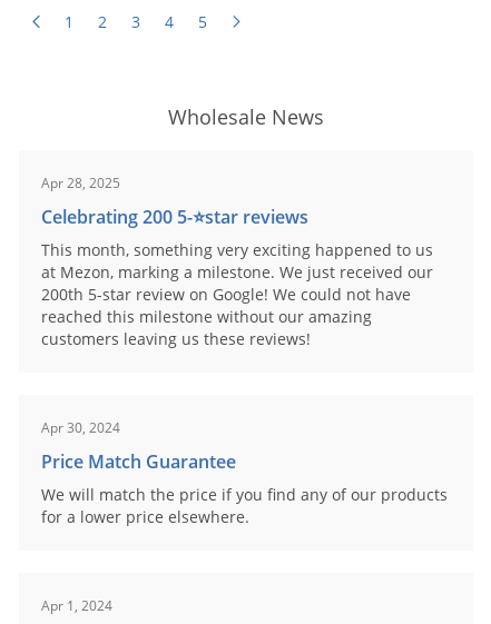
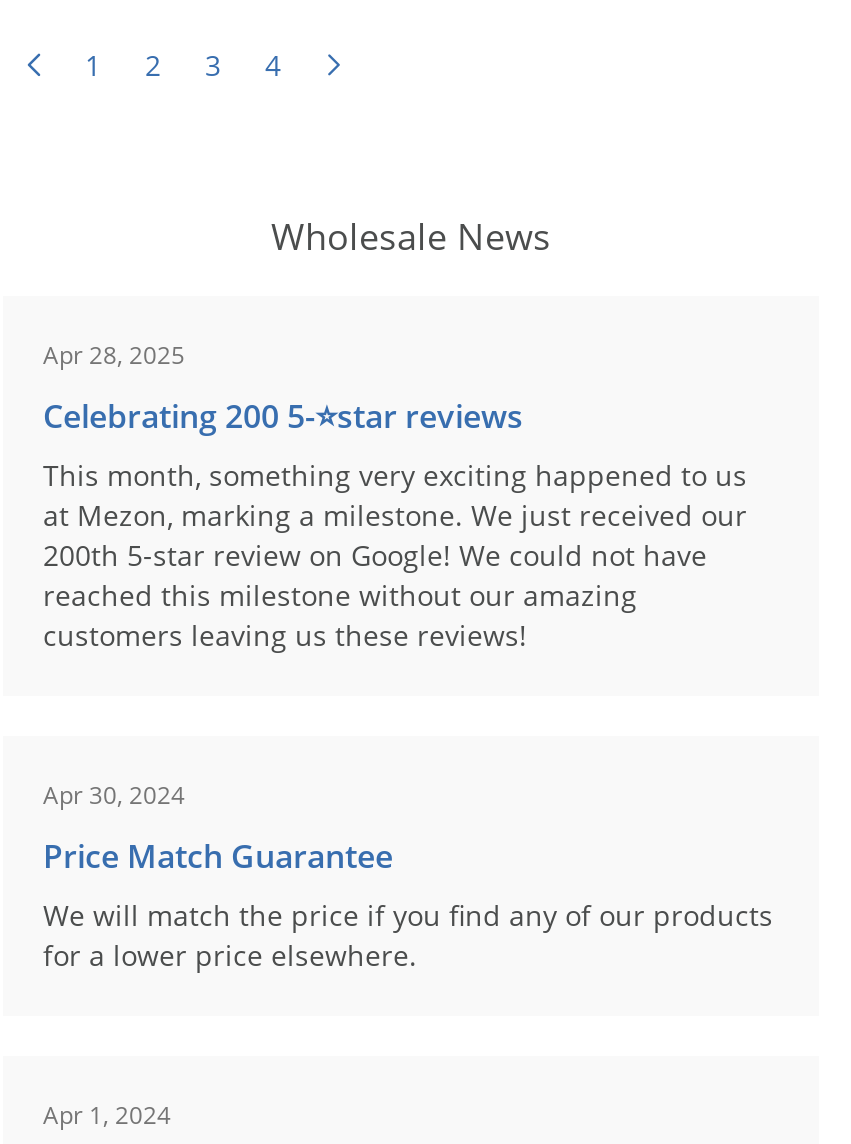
- 5
